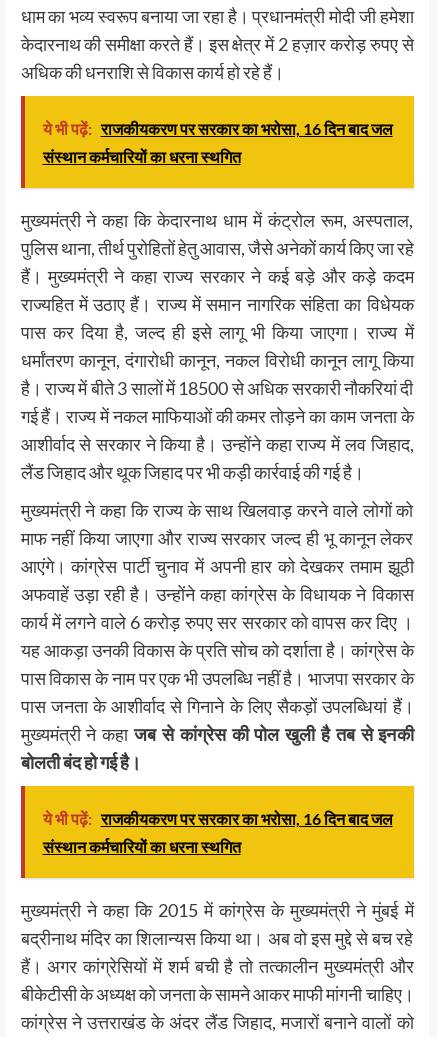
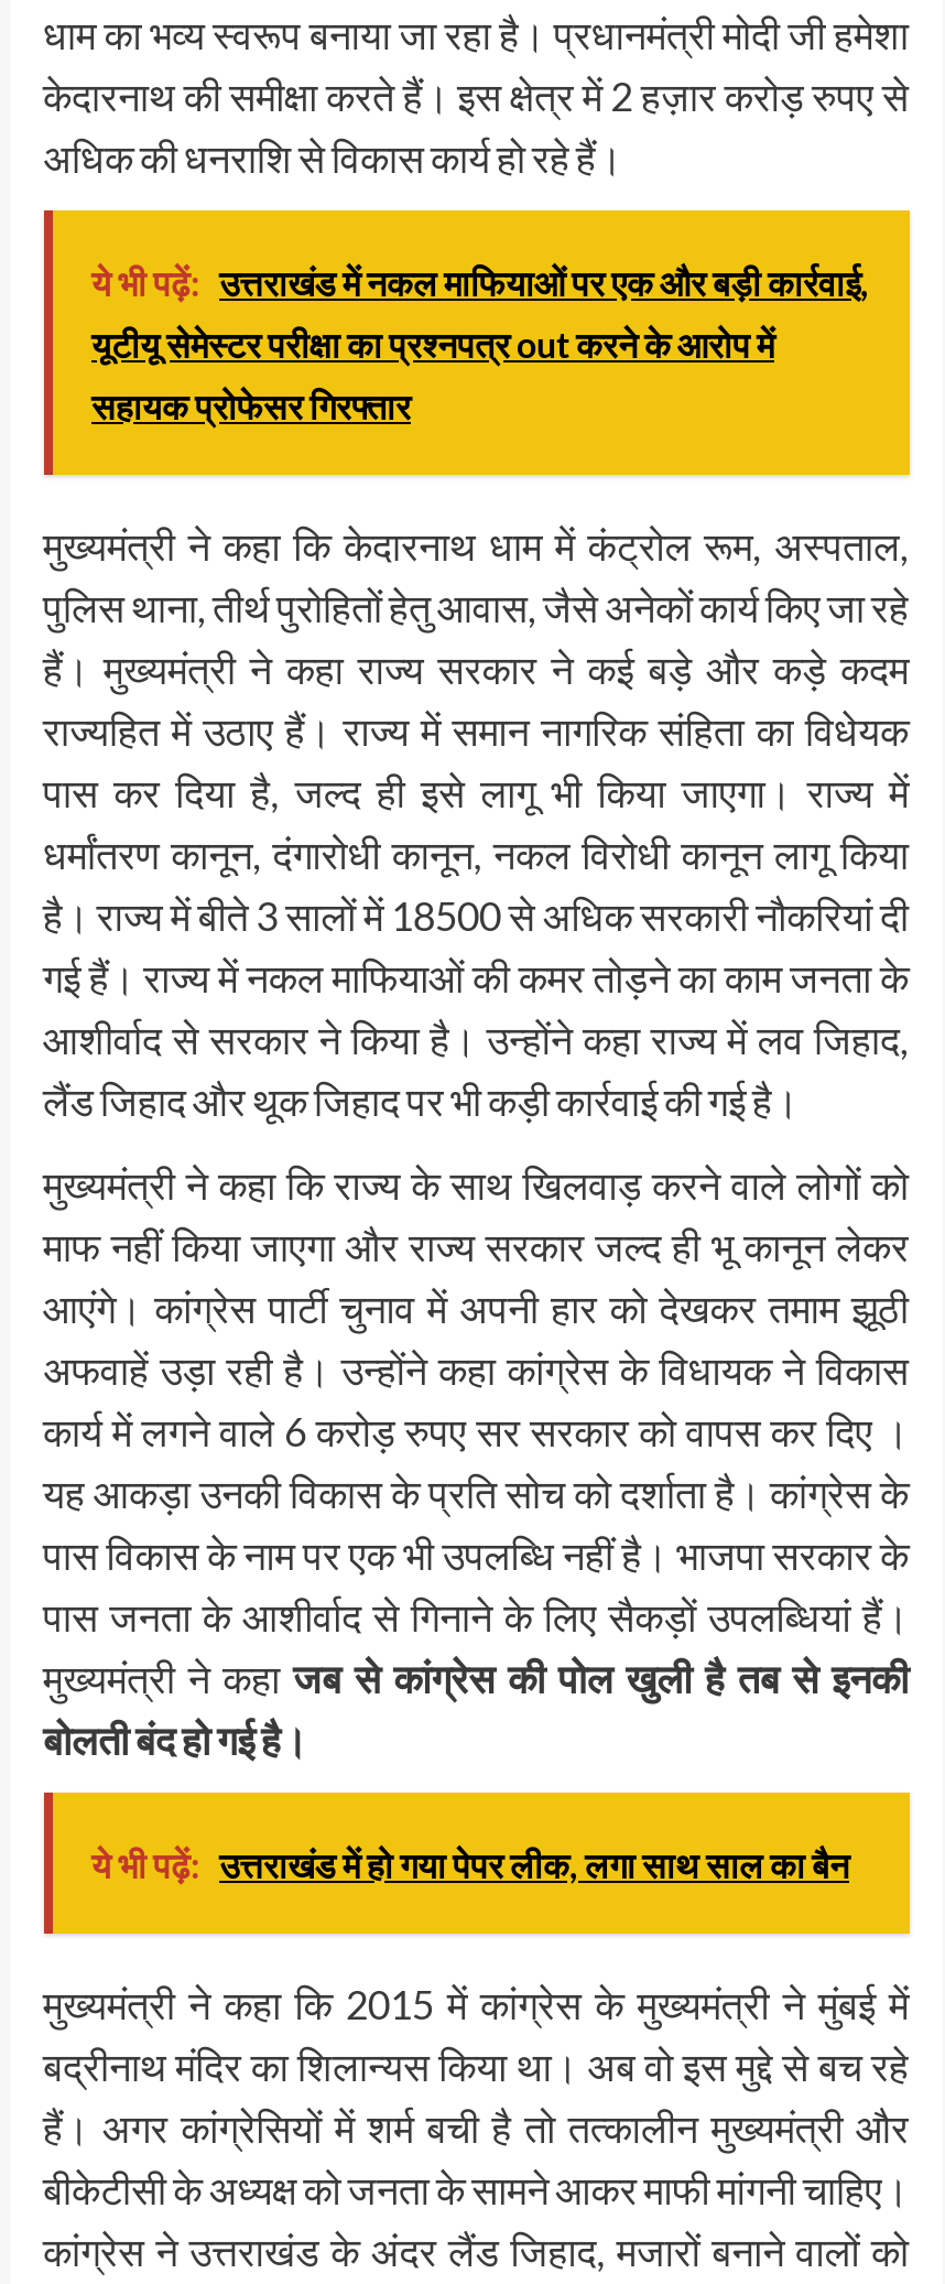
- ये भी पढ़ें: राजकीयकरण पर सरकार का भरोसा, 16 दिन बाद जल
- संस्थान कर्मचारियों का धरना स्थगित
+ ये भी पढ़ें: उत्तराखंड में नकल माफियाओं पर एक और बड़ी कार्रवाई,
+ यूटीयू सेमेस्टर परीक्षा का प्रश्नपत्र out करने के आरोप में
+ सहायक प्रोफेसर गिरफ्तार

moved down: मुख्यमंत्री ने कहा कि केदारनाथ धाम में कंट्रोल रूम, अस्पताल, | पुलिस थाना, तीर्थ पुरोहितों हेतु आवास, जैसे अनेकों कार्य किए जा रहे | हैं। मुख्यमंत्री ने कहा राज्य सरकार ने कई बड़े और कड़े कदम | ... | मुख्यमंत्री ने कहा जब से कांग्रेस की पोल खुली है तब से इनकी | बोलती बंद हो गई है।

- ये भी पढ़ें: राजकीयकरण पर सरकार का भरोसा, 16 दिन बाद जल
- संस्थान कर्मचारियों का धरना स्थगित
+ ये भी पढ़ें: उत्तराखंड में हो गया पेपर लीक, लगा साथ साल का बैन
